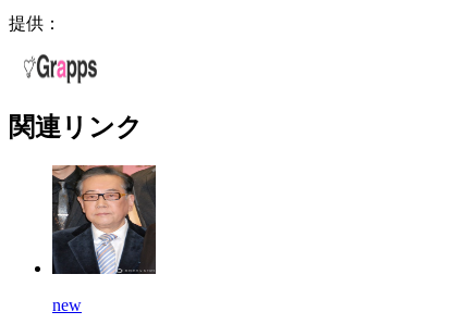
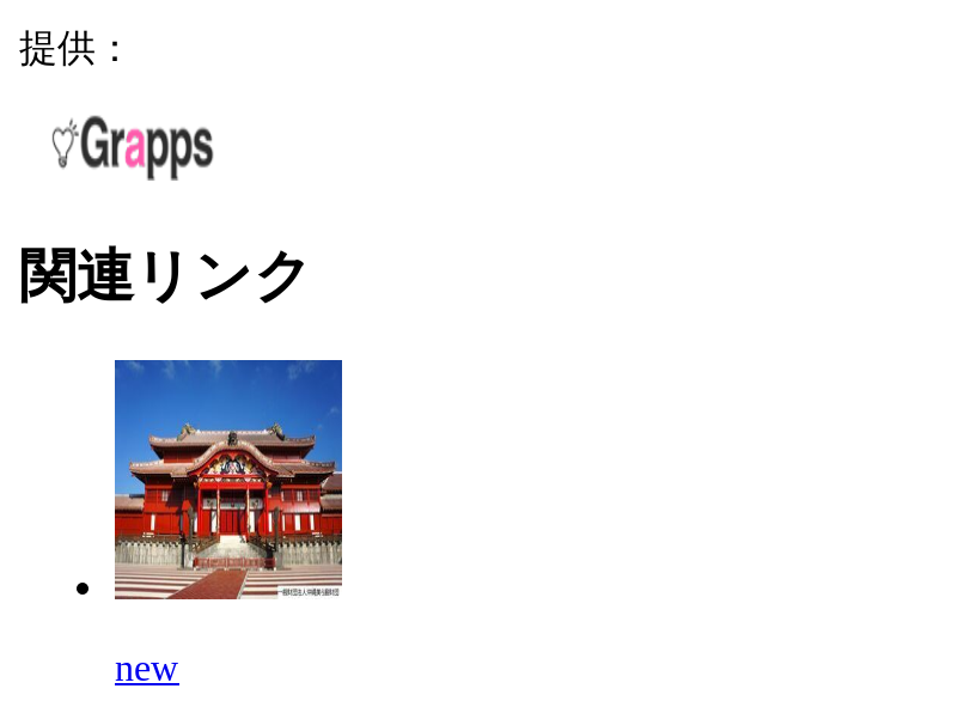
- [image]
+ [image]
